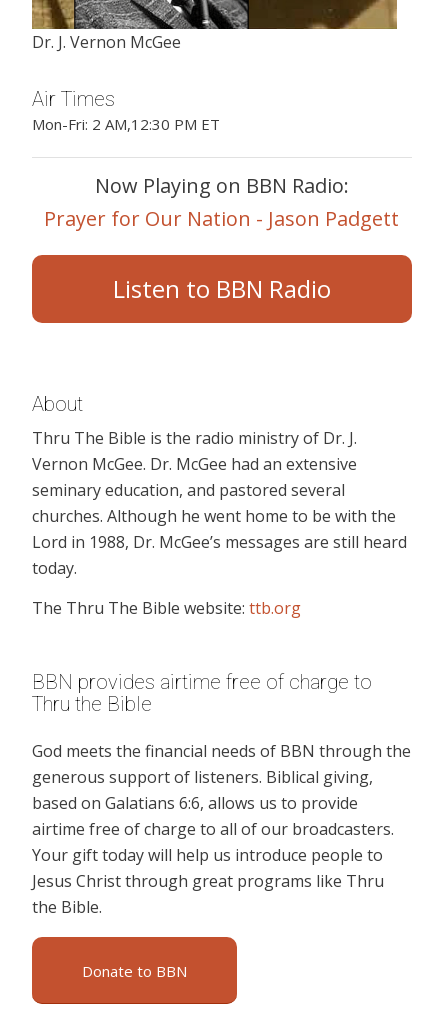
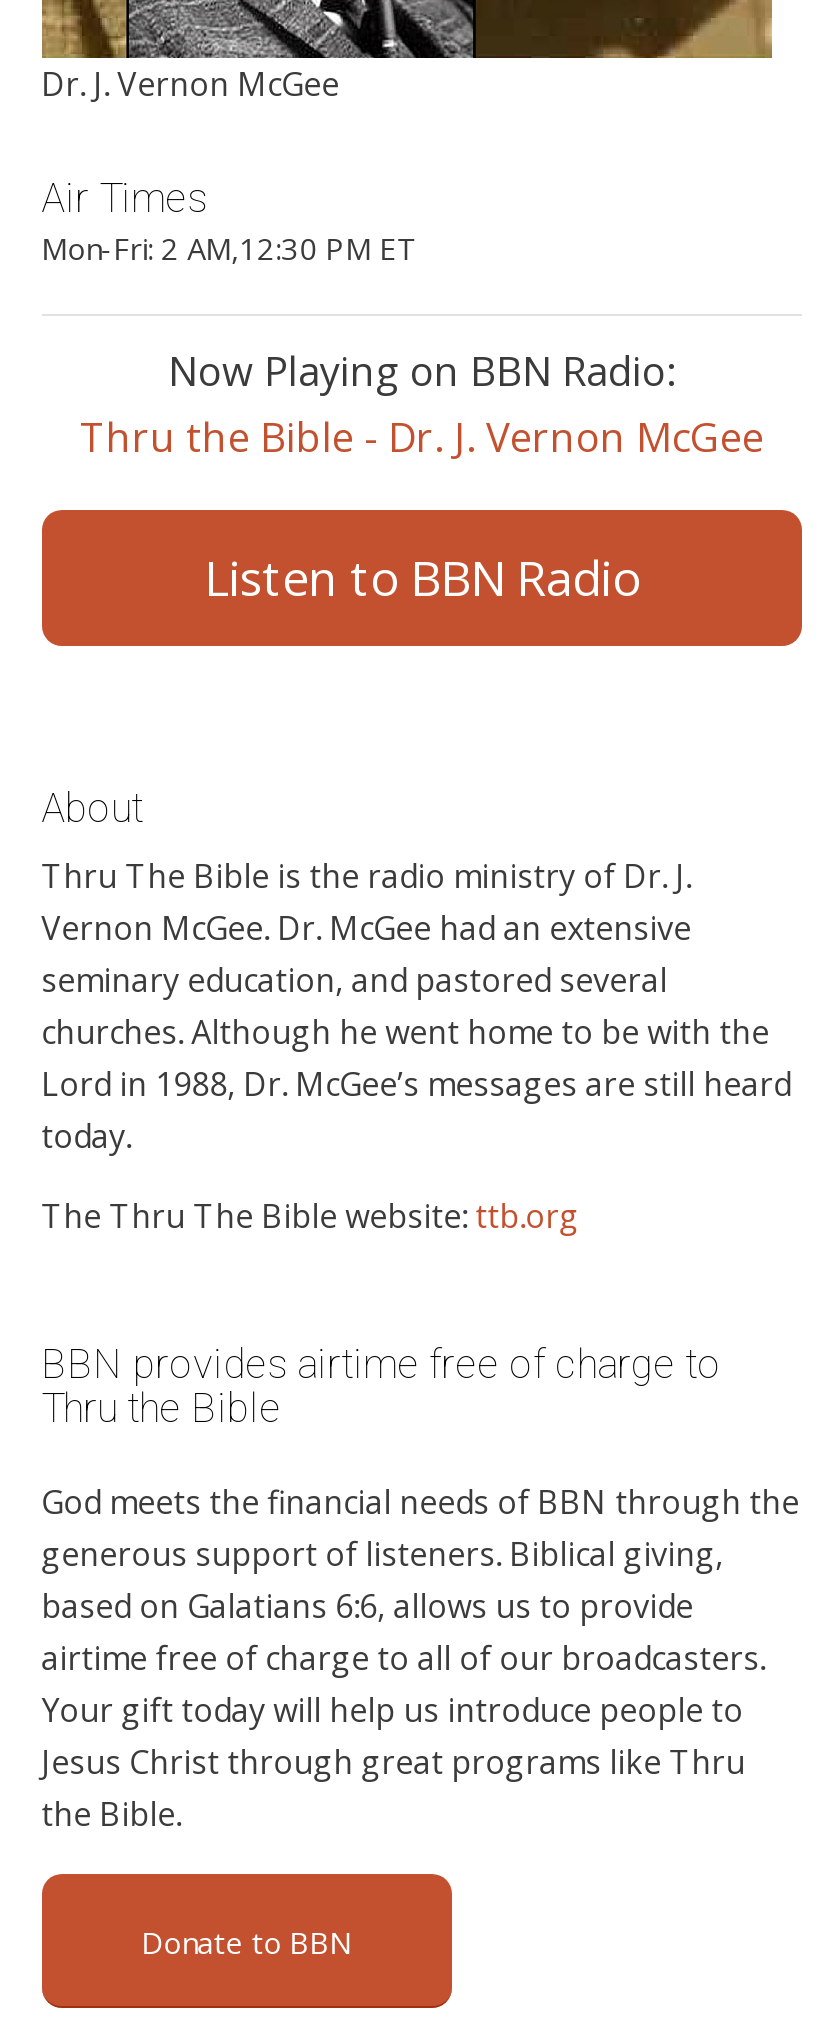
- Prayer for Our Nation - Jason Padgett
+ Thru the Bible - Dr. J. Vernon McGee
